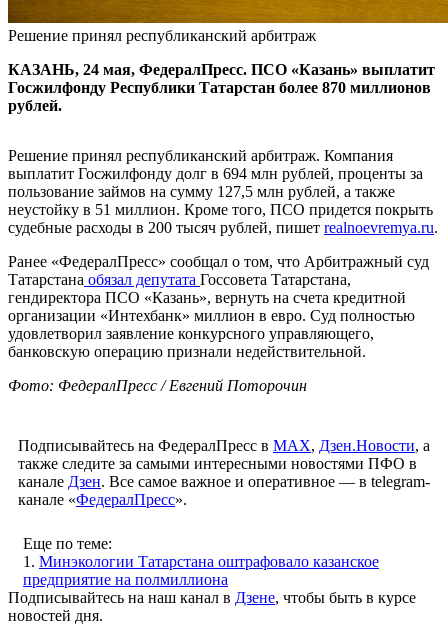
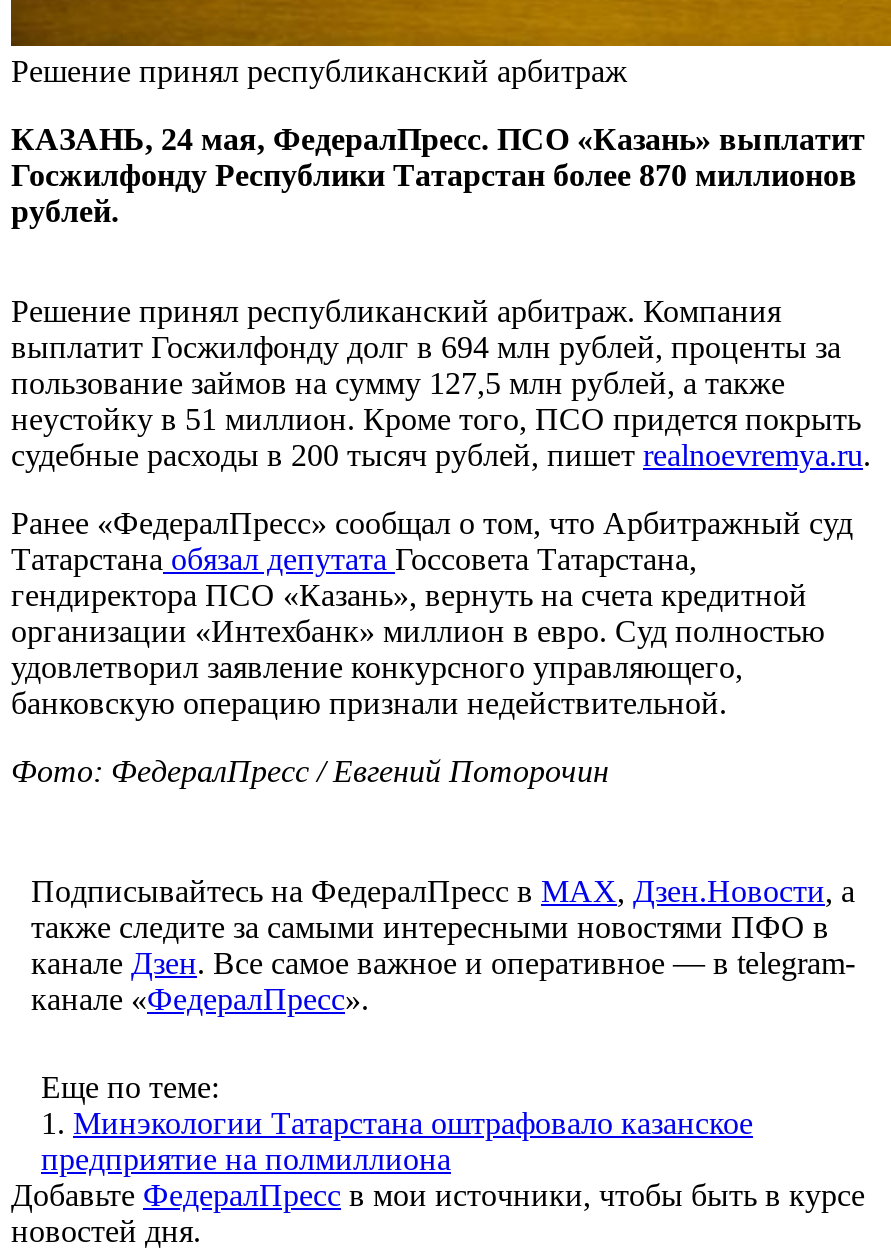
- Подписывайтесь на наш канал в Дзене, чтобы быть в курсе
+ Добавьте ФедералПресс в мои источники, чтобы быть в курсе
